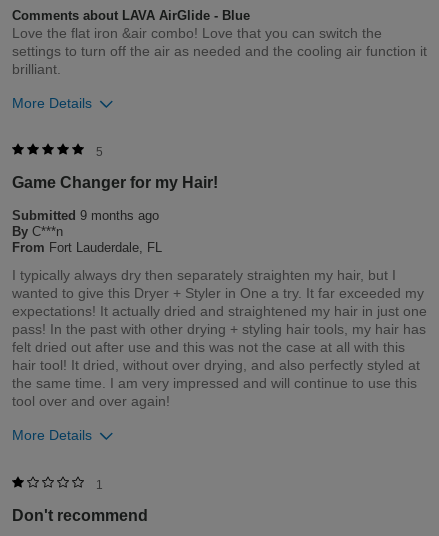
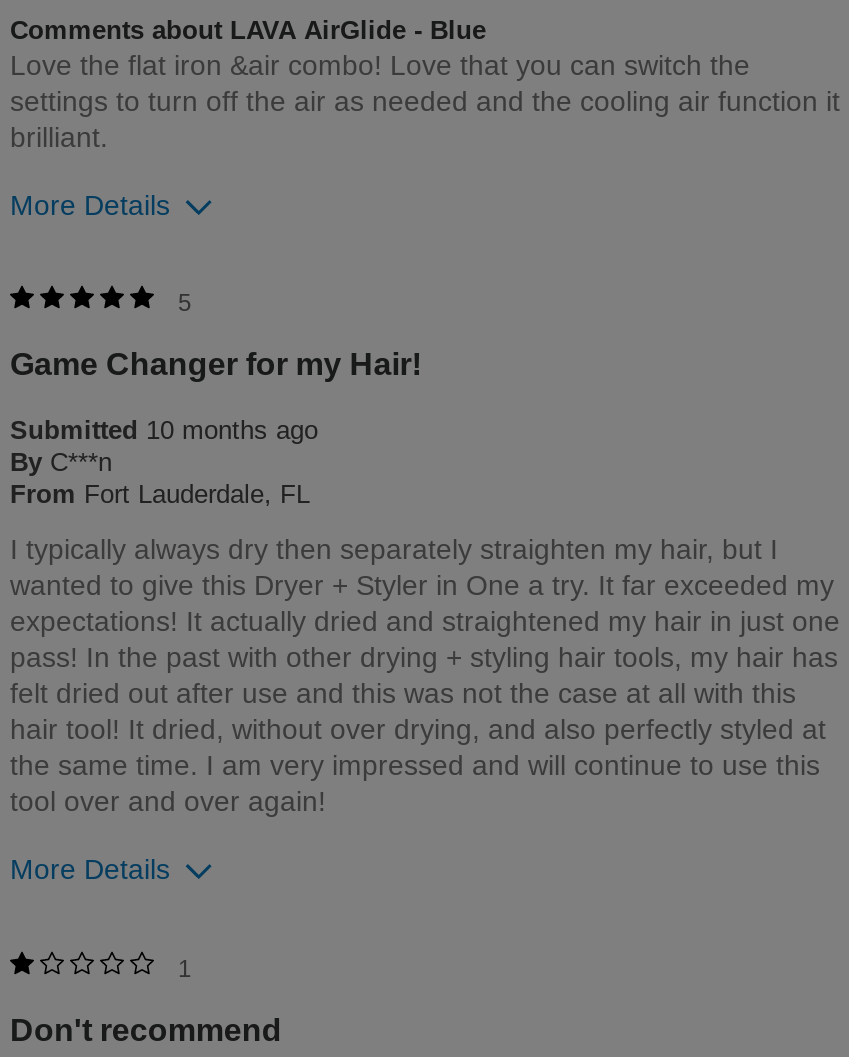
- Submitted 9 months ago
+ Submitted 10 months ago
